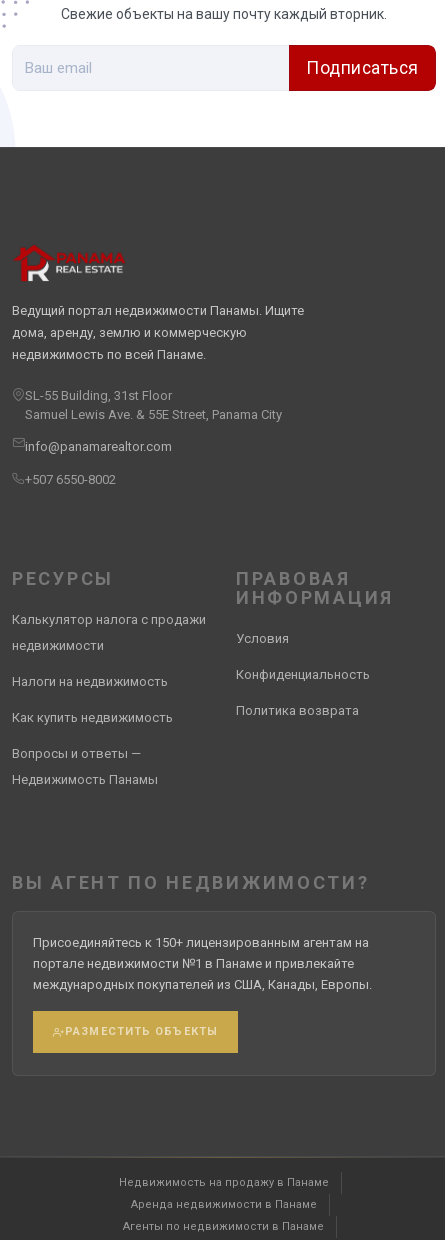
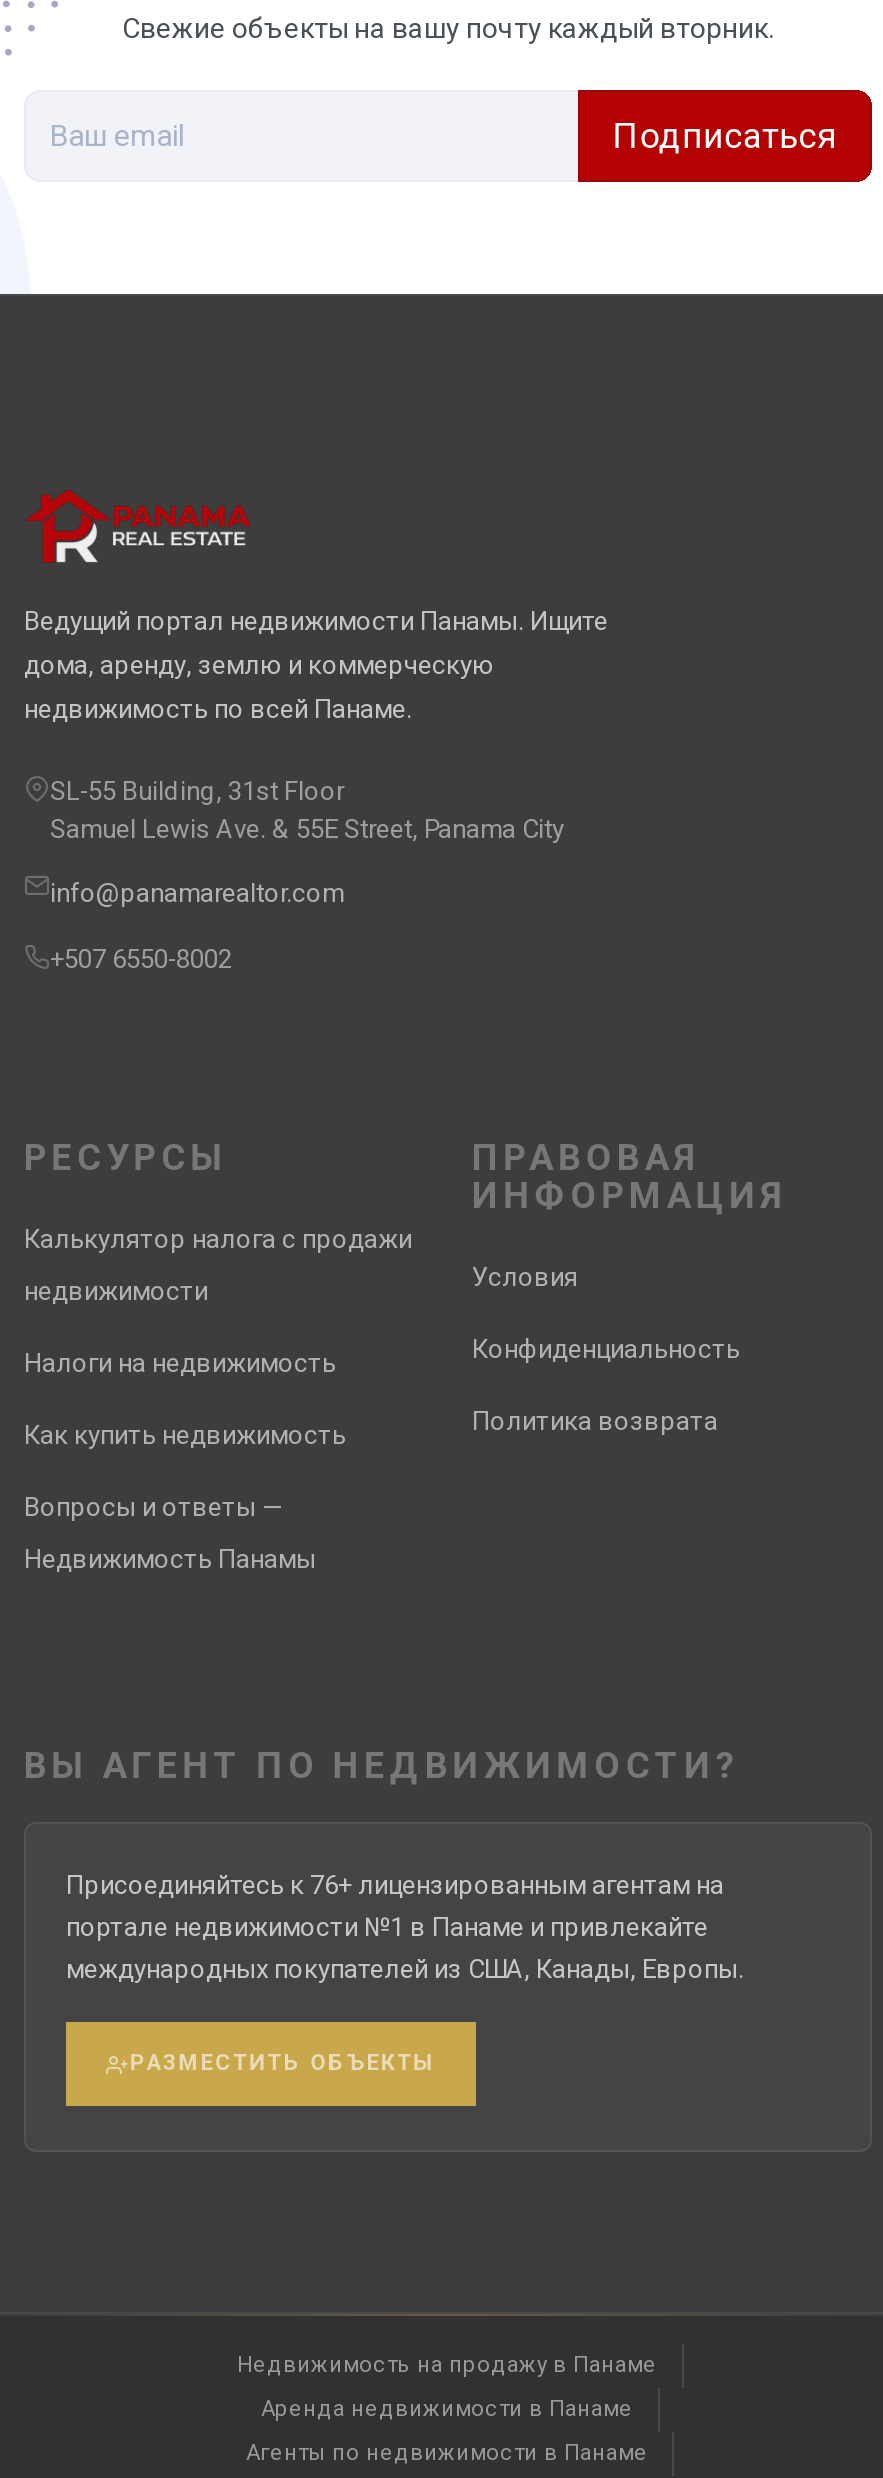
- Присоединяйтесь к 150+ лицензированным агентам на
+ Присоединяйтесь к 76+ лицензированным агентам на
